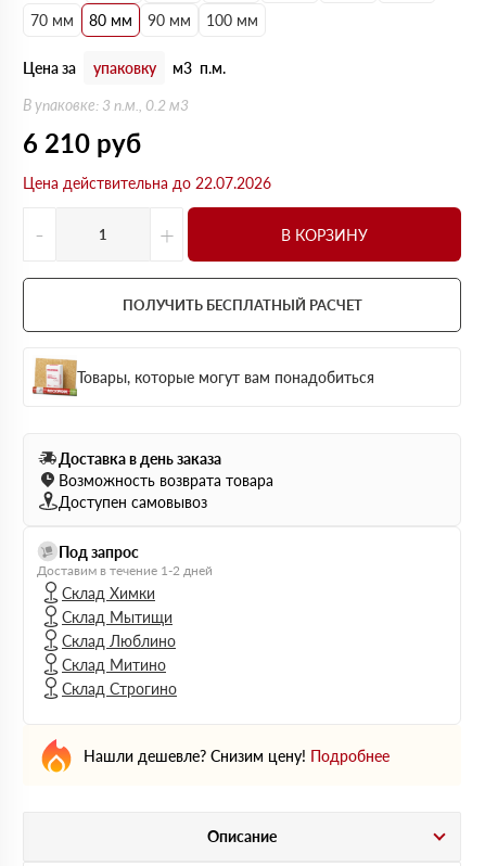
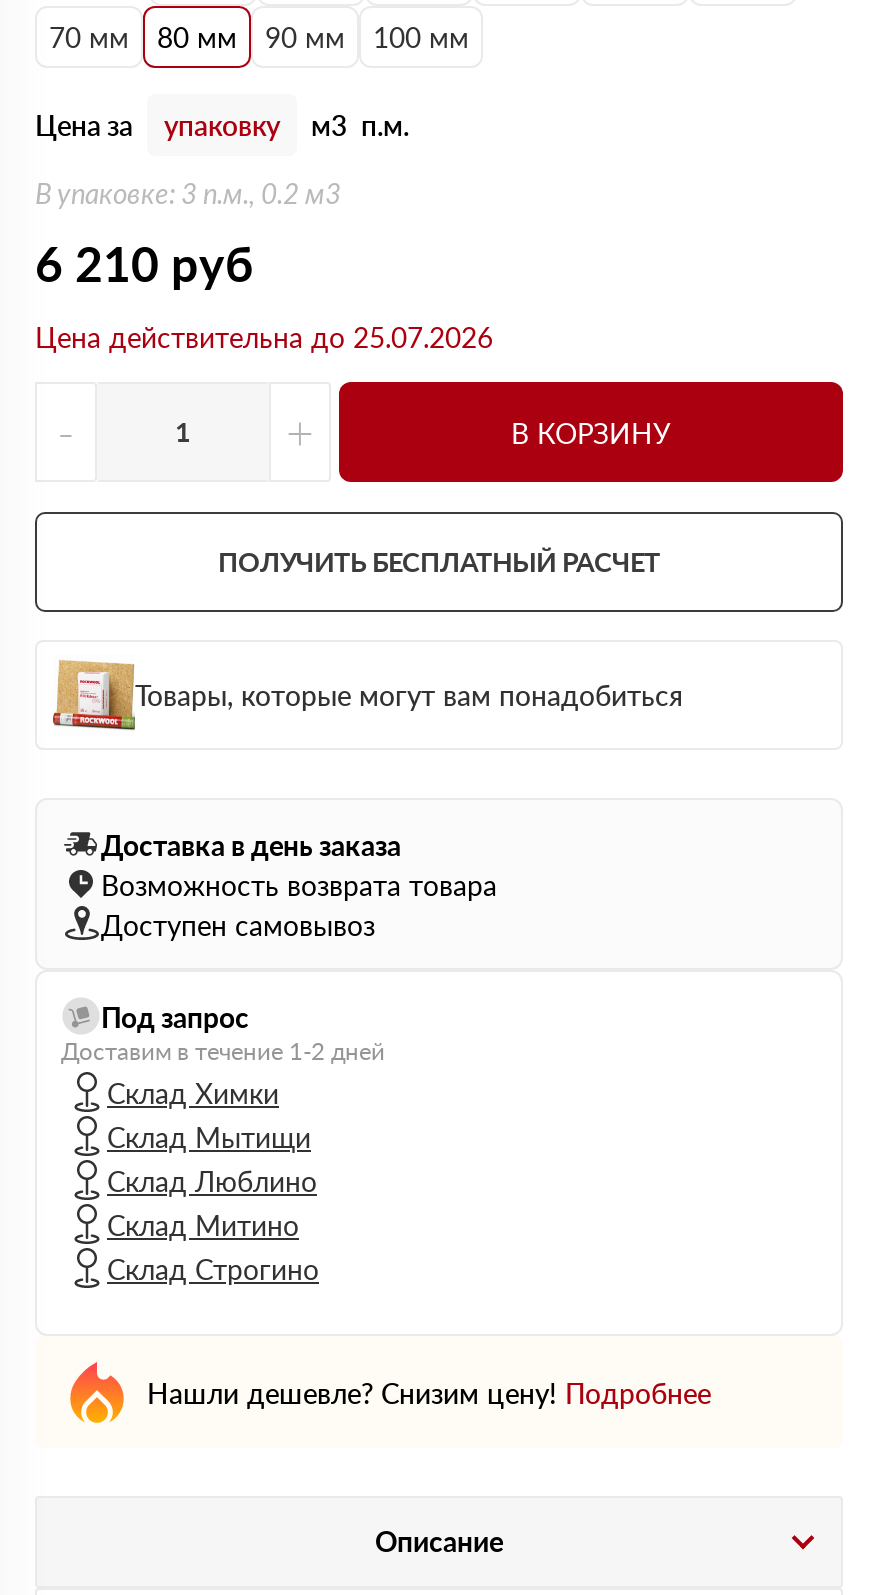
- Цена действительна до 22.07.2026
+ Цена действительна до 25.07.2026
